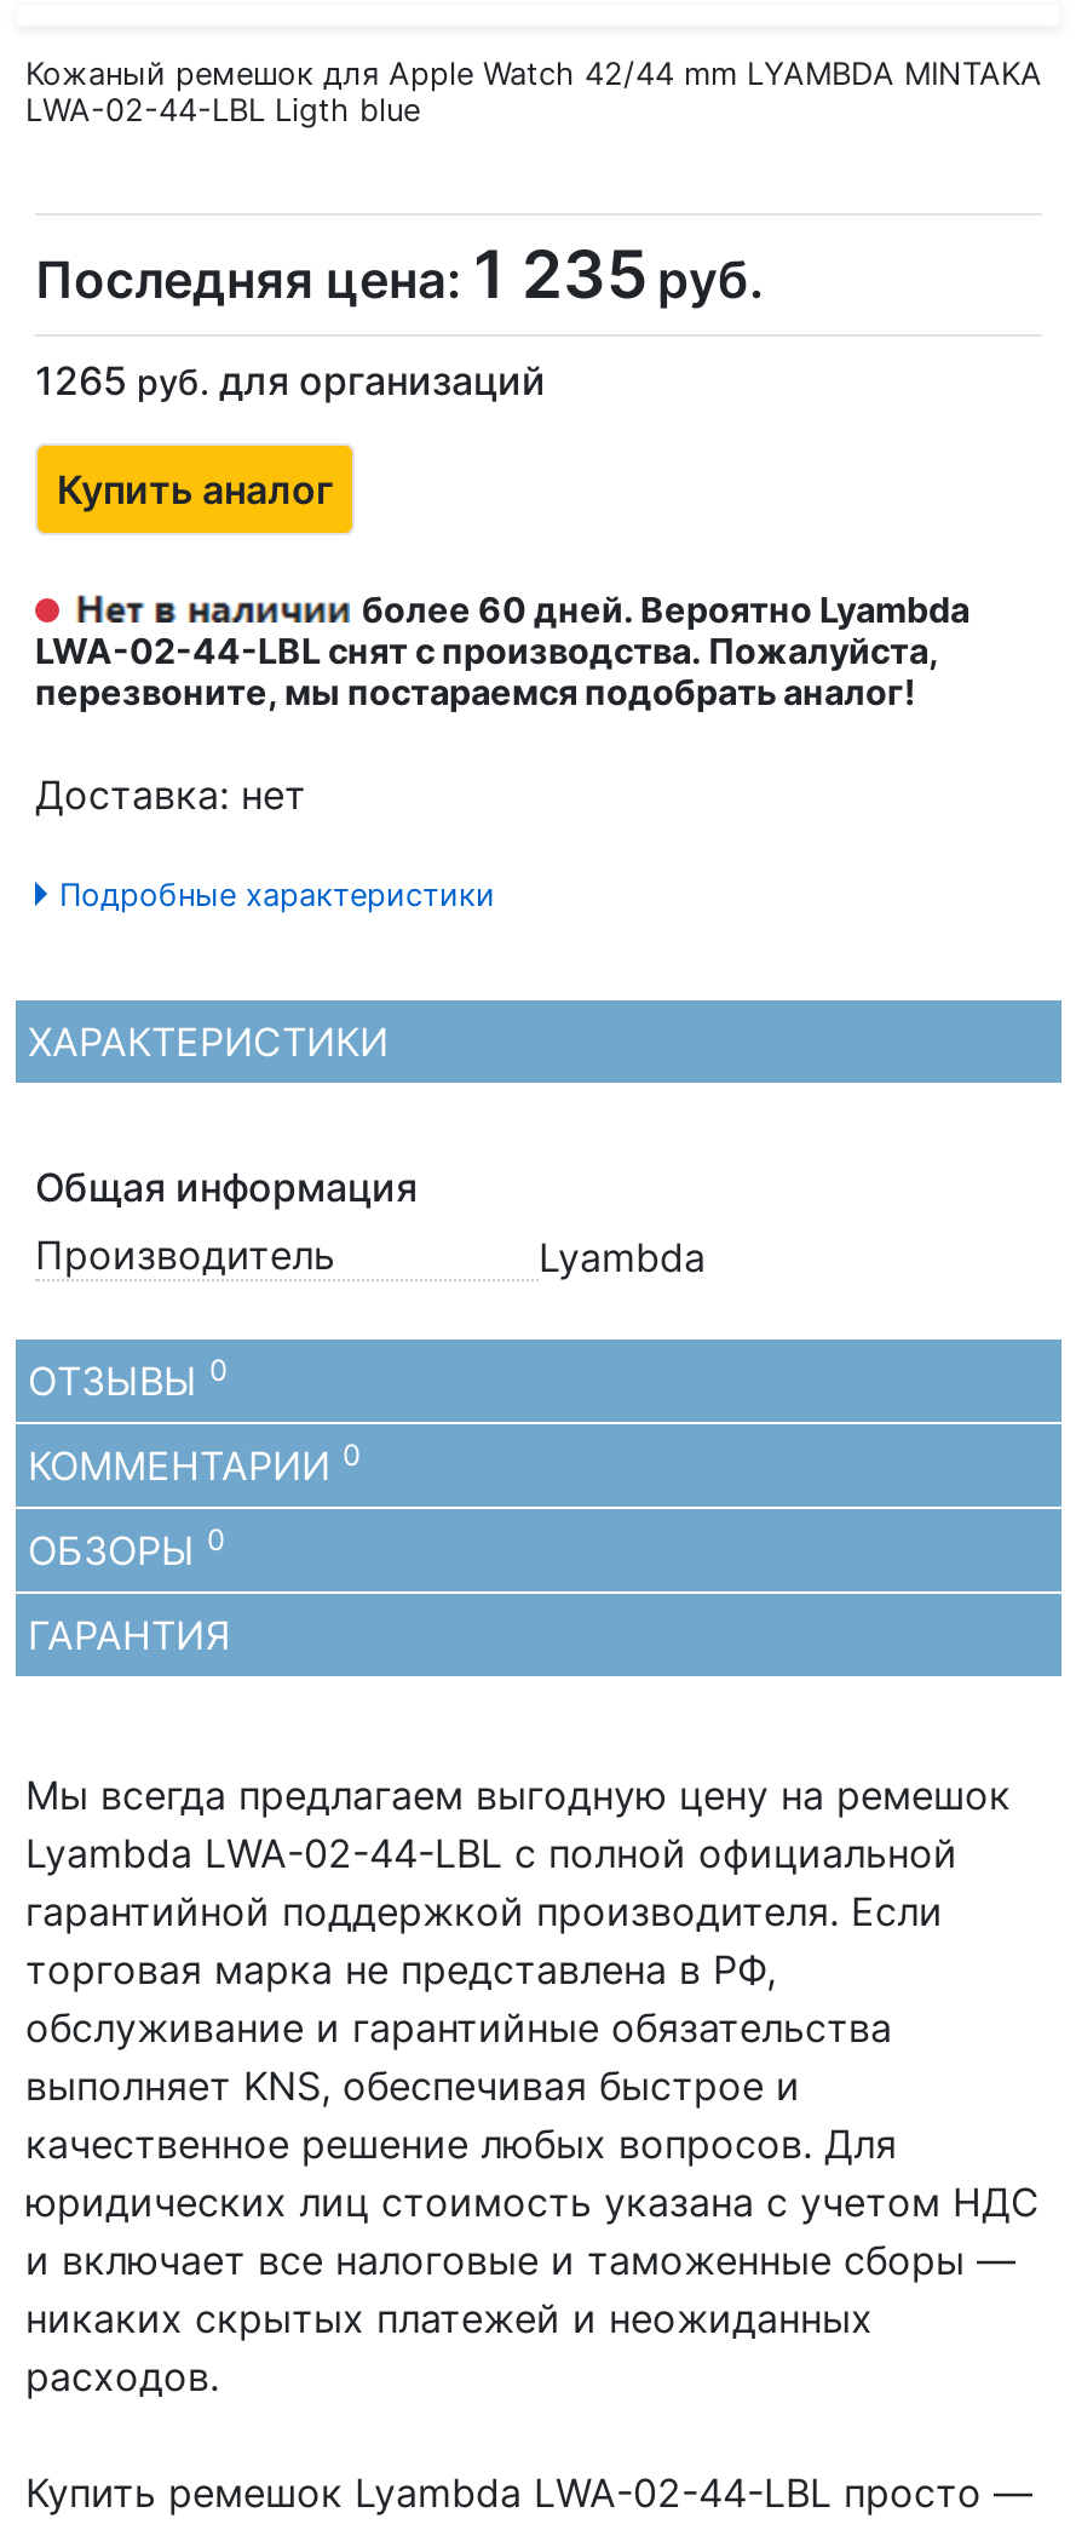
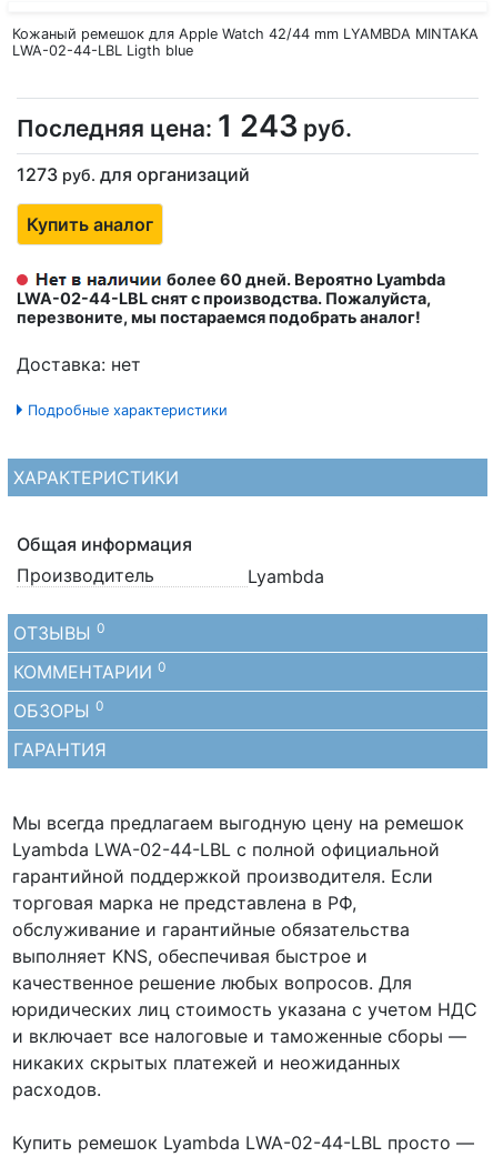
- Последняя цена: 1 235 руб.
+ Последняя цена: 1 243 руб.

- 1265 руб. для организаций
+ 1273 руб. для организаций
